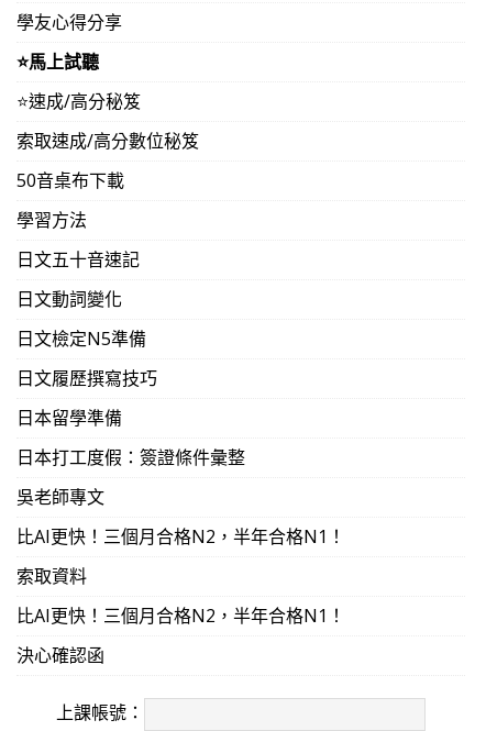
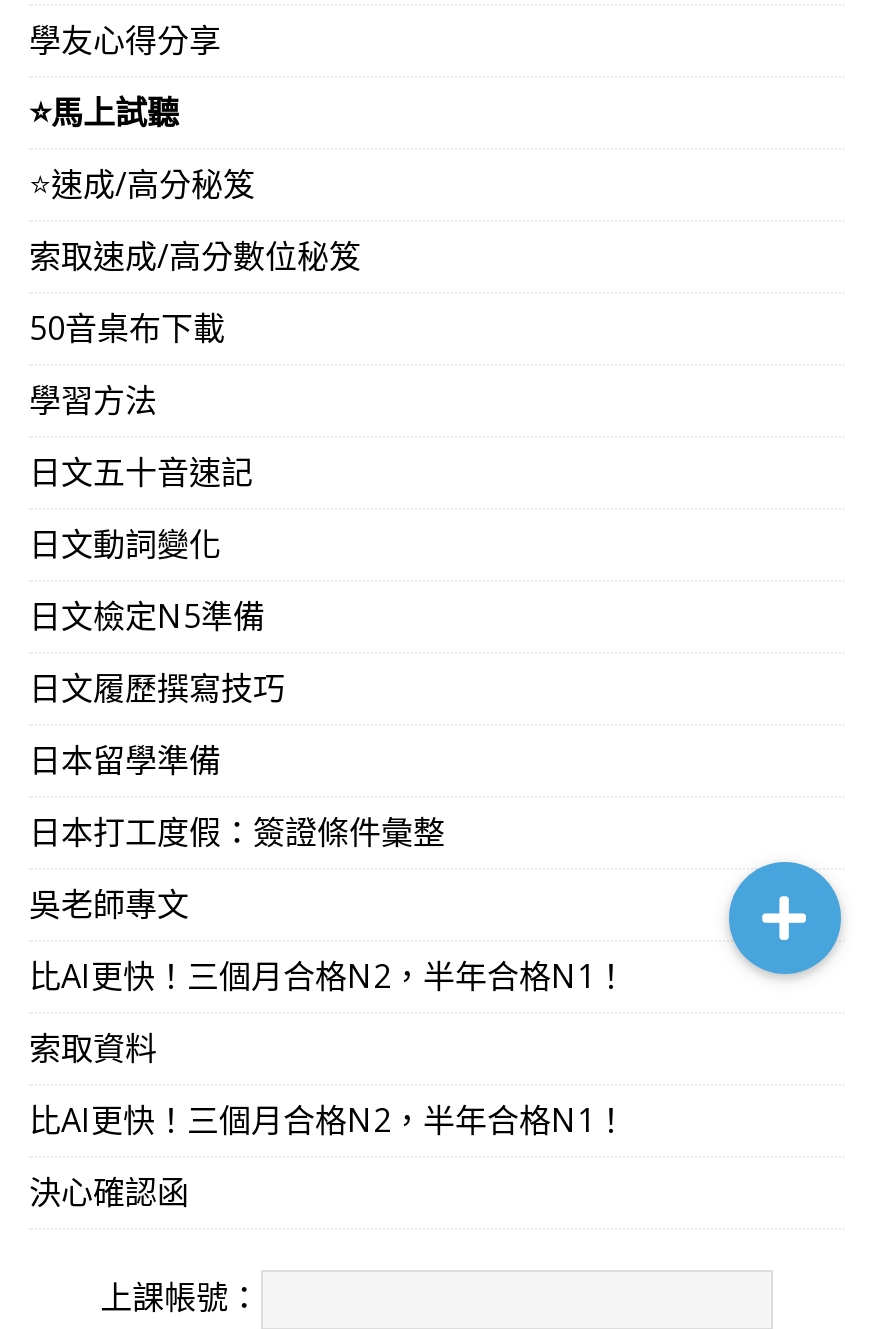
+ [image]
